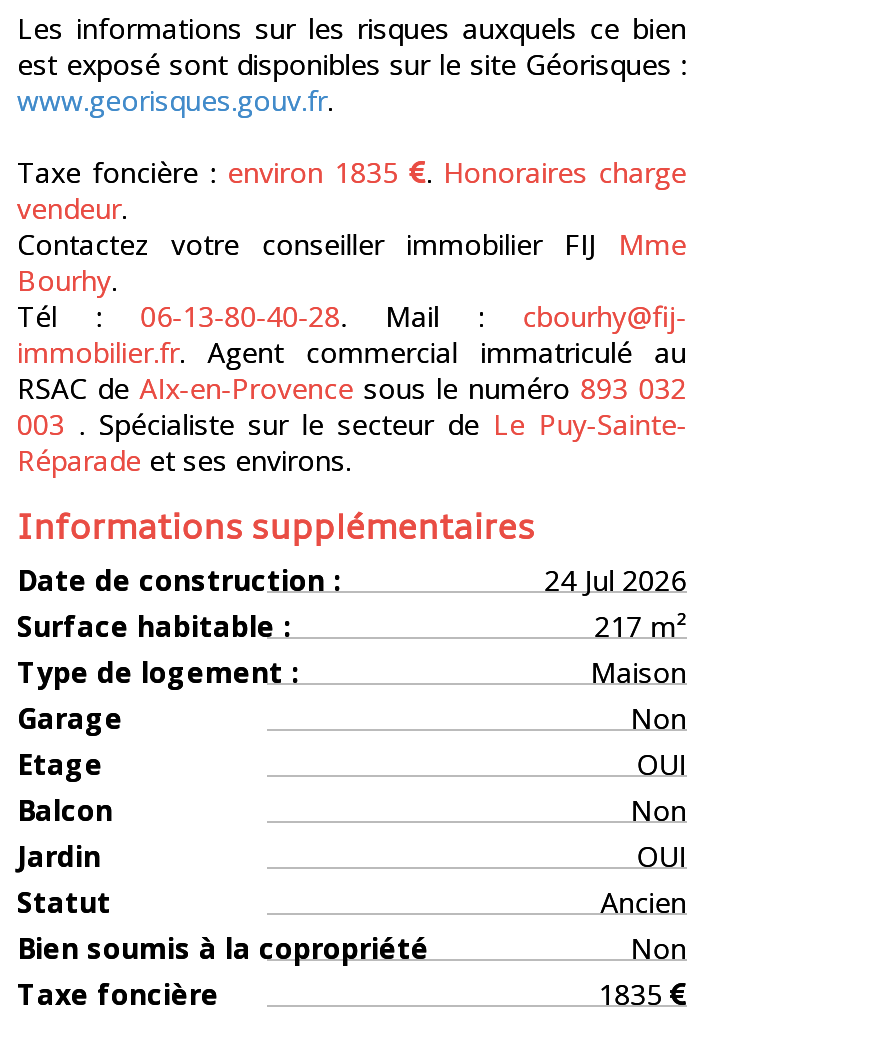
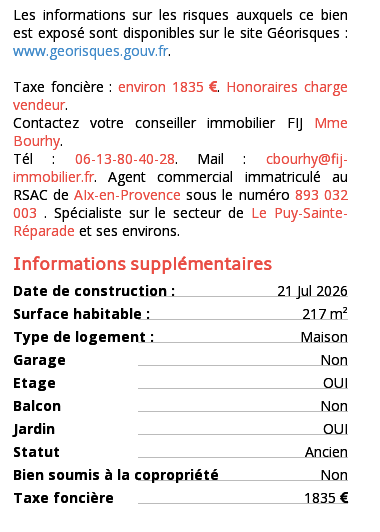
- 24 Jul 2026
+ 21 Jul 2026
